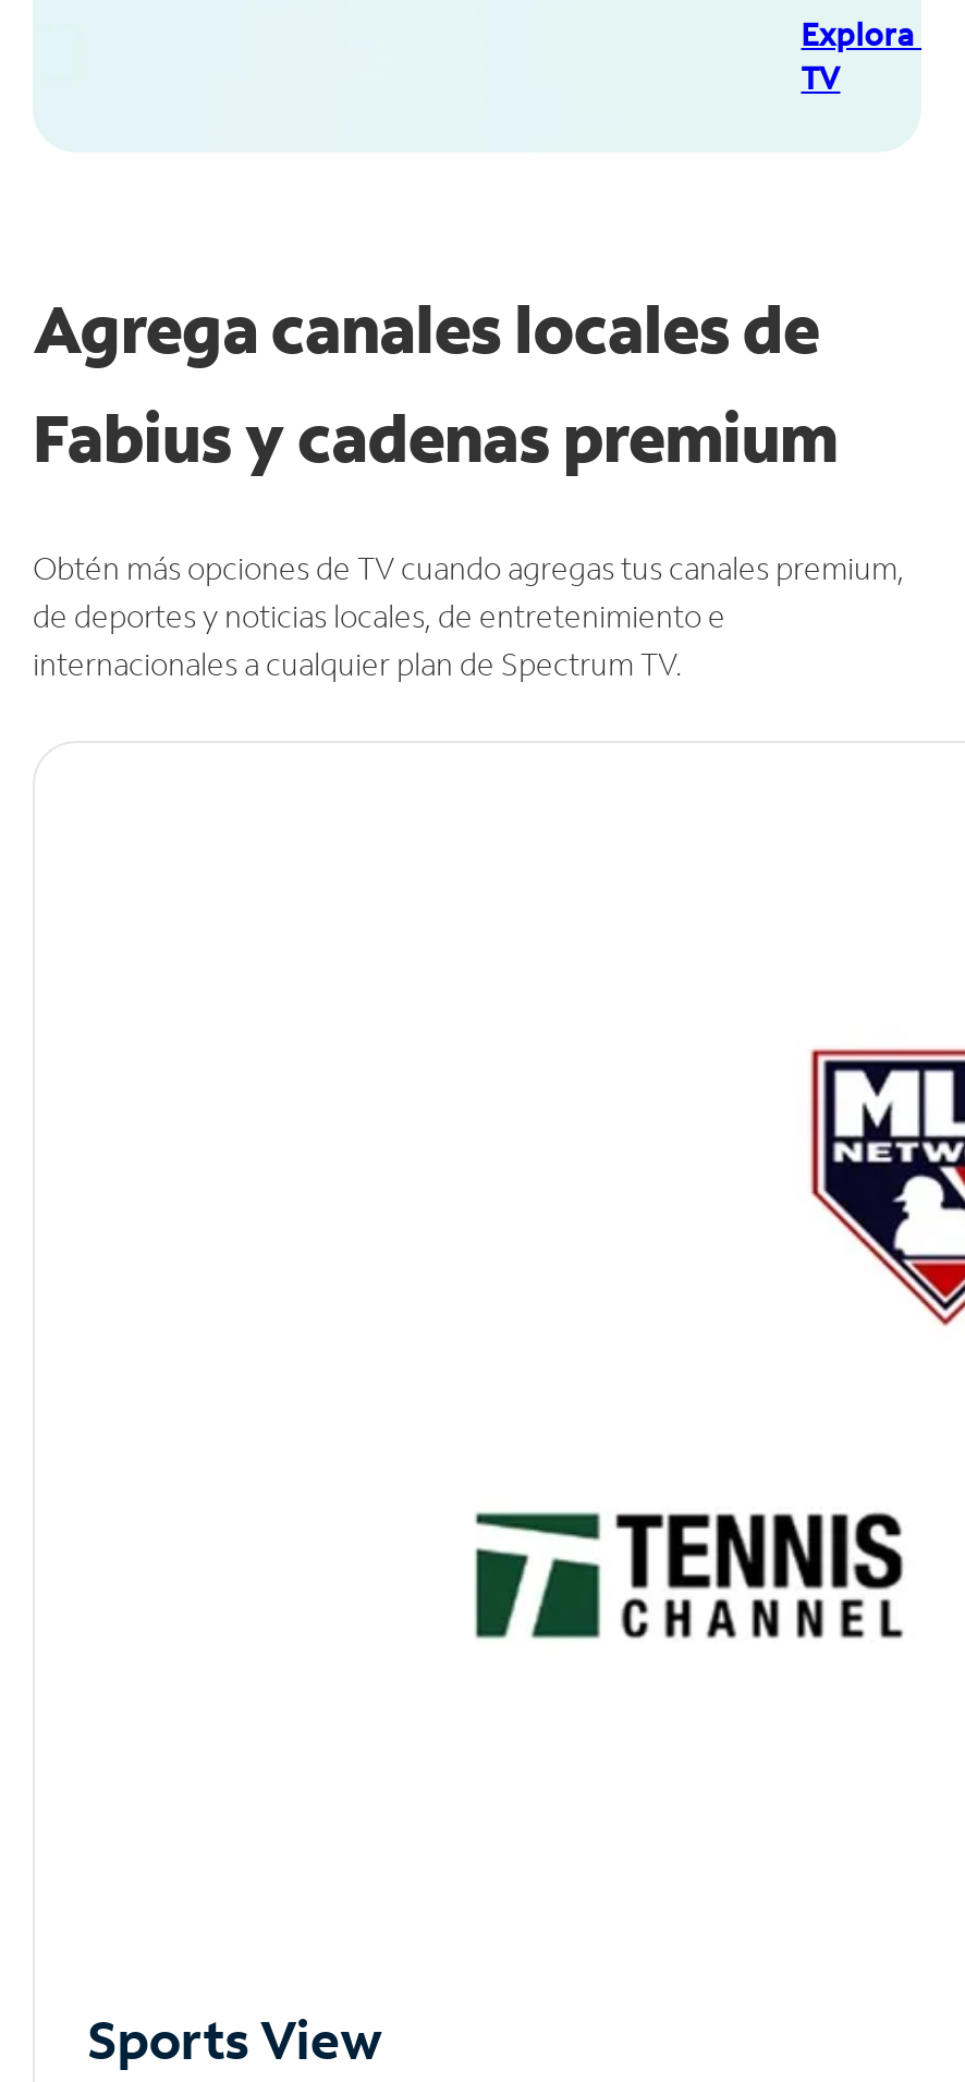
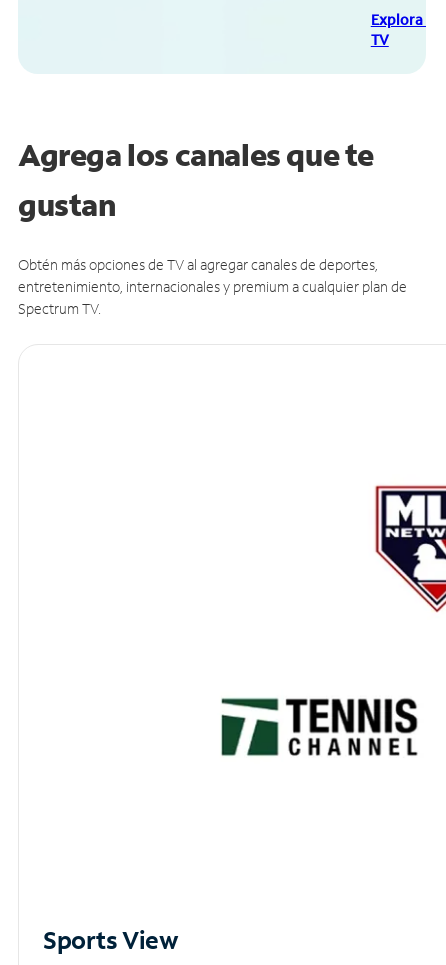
- Agrega canales locales de
- Fabius y cadenas premium
+ Agrega los canales que te
+ gustan

- Obtén más opciones de TV cuando agregas tus canales premium,
- de deportes y noticias locales, de entretenimiento e
- internacionales a cualquier plan de Spectrum TV.
+ Obtén más opciones de TV al agregar canales de deportes,
+ entretenimiento, internacionales y premium a cualquier plan de
+ Spectrum TV.
